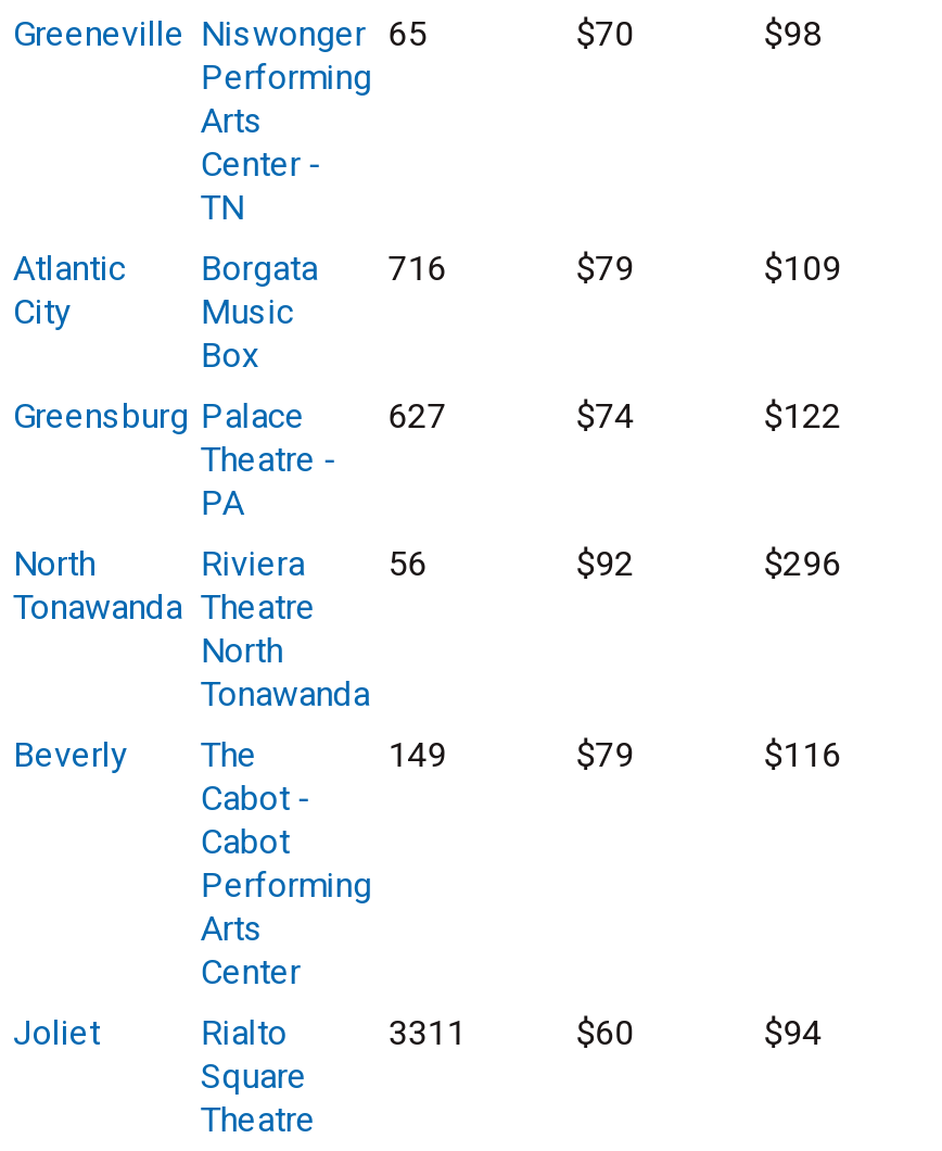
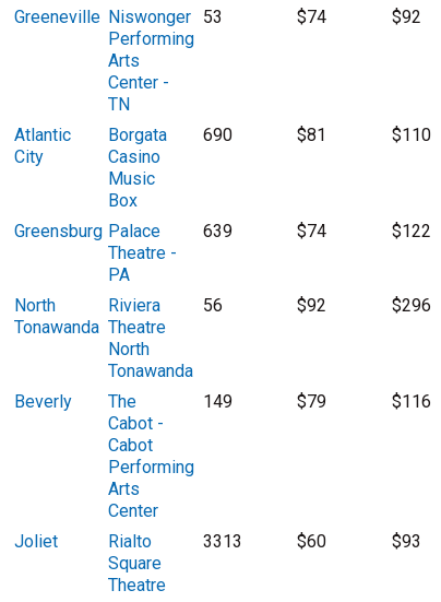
- Greeneville Niswonger 65
+ Greeneville Niswonger 53

- $70
+ $74

- $98
+ $92

- Atlantic Borgata 716
+ Atlantic Borgata 690

- $79
+ $81

- $109
+ $110

+ Casino

- 627
+ 639

- 3311
+ 3313

- $94
+ $93
